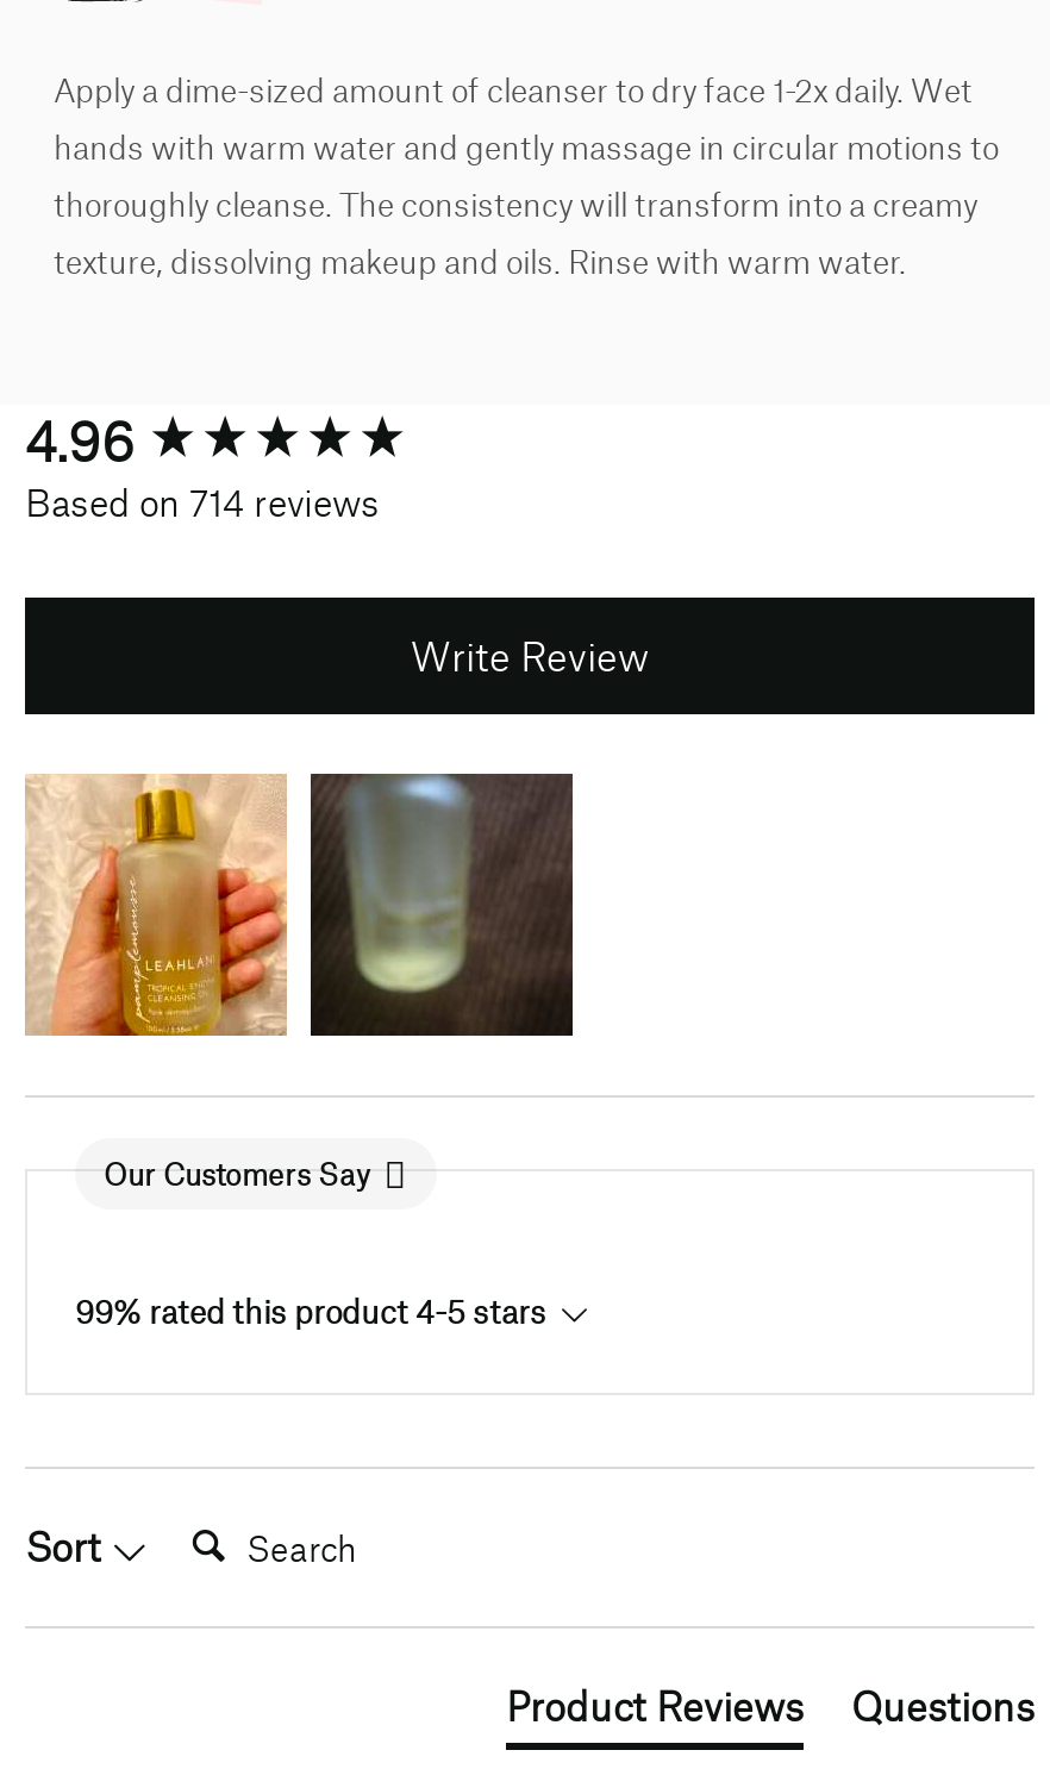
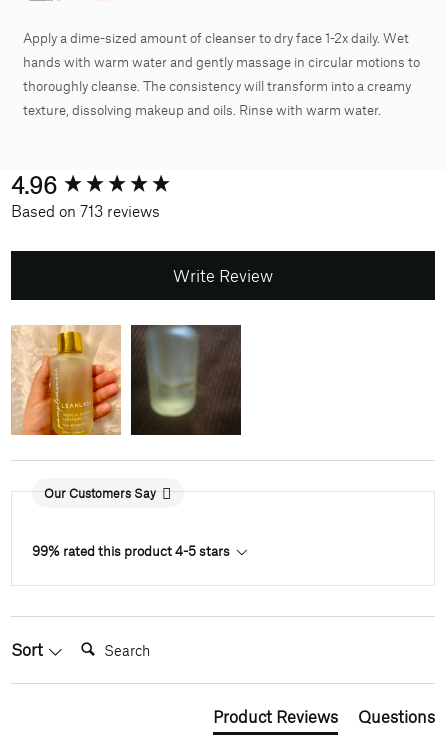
- Based on 714 reviews
+ Based on 713 reviews
